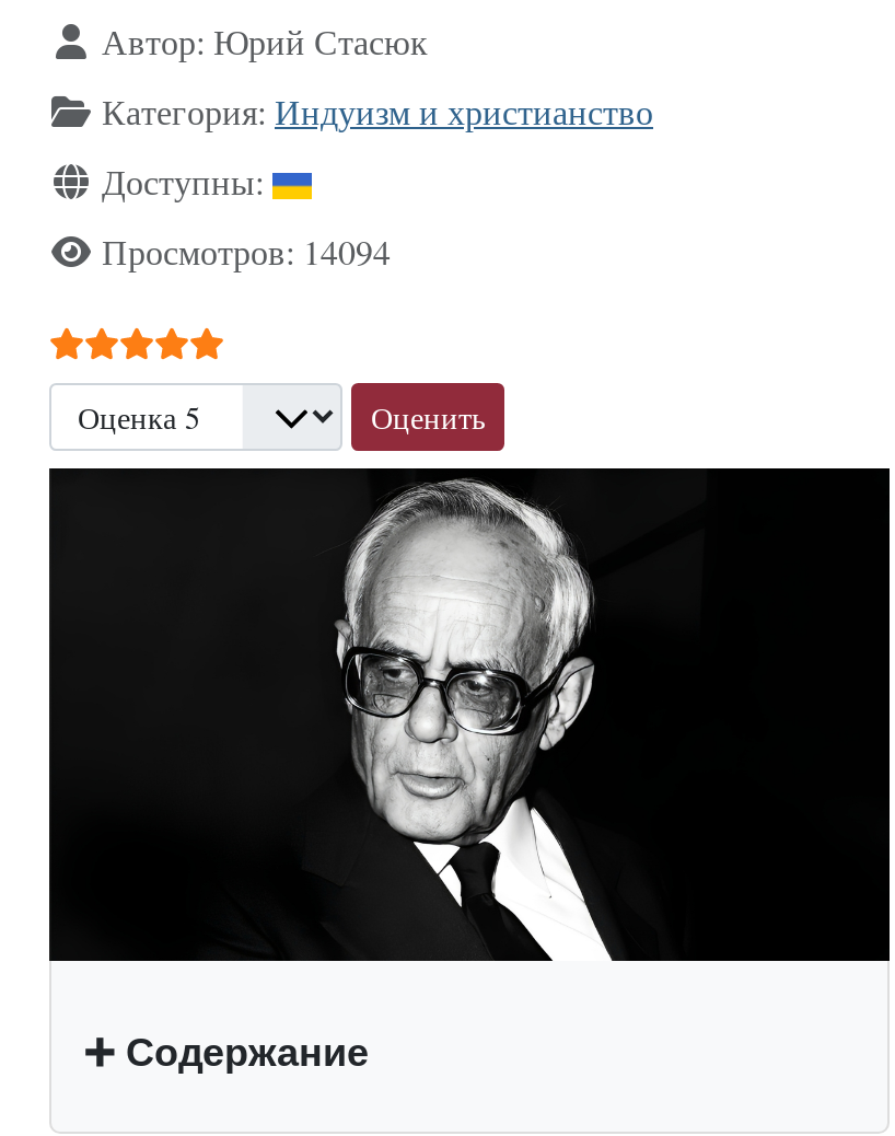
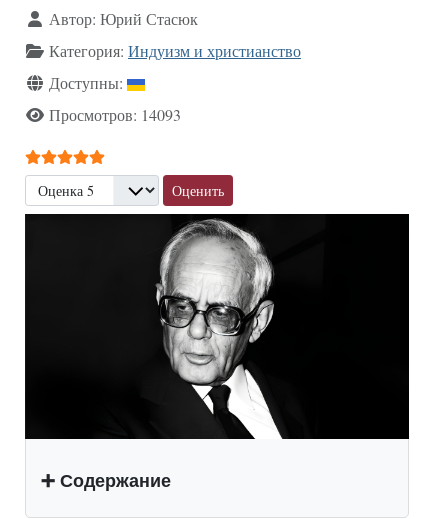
- Просмотров: 14094
+ Просмотров: 14093
